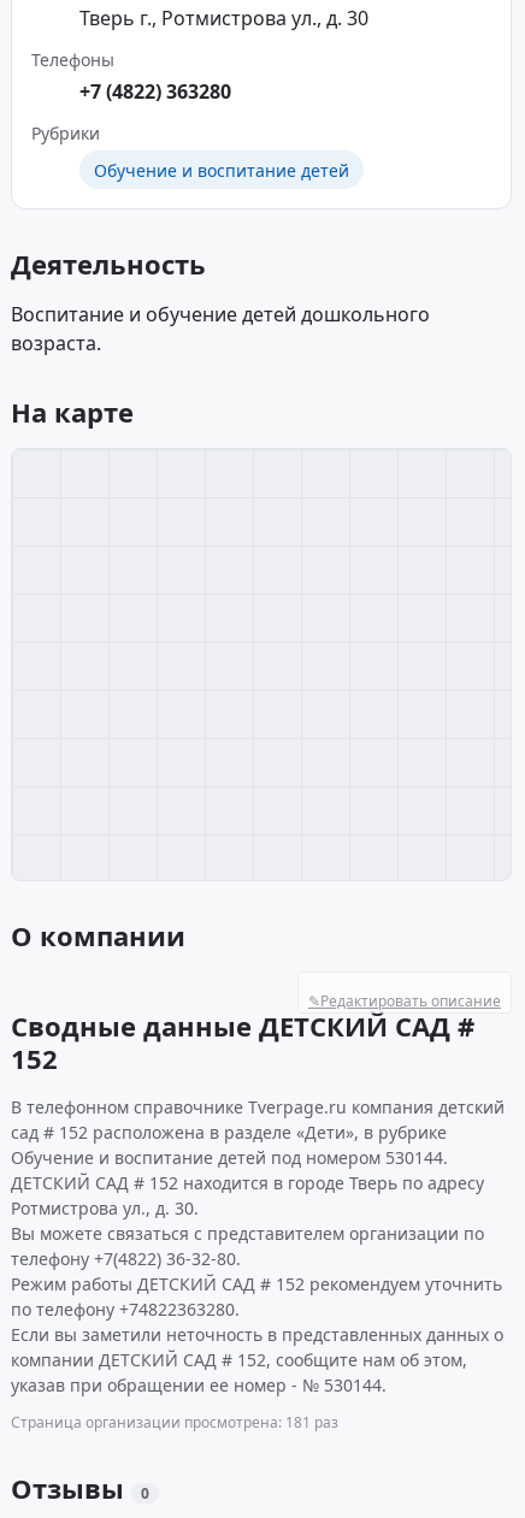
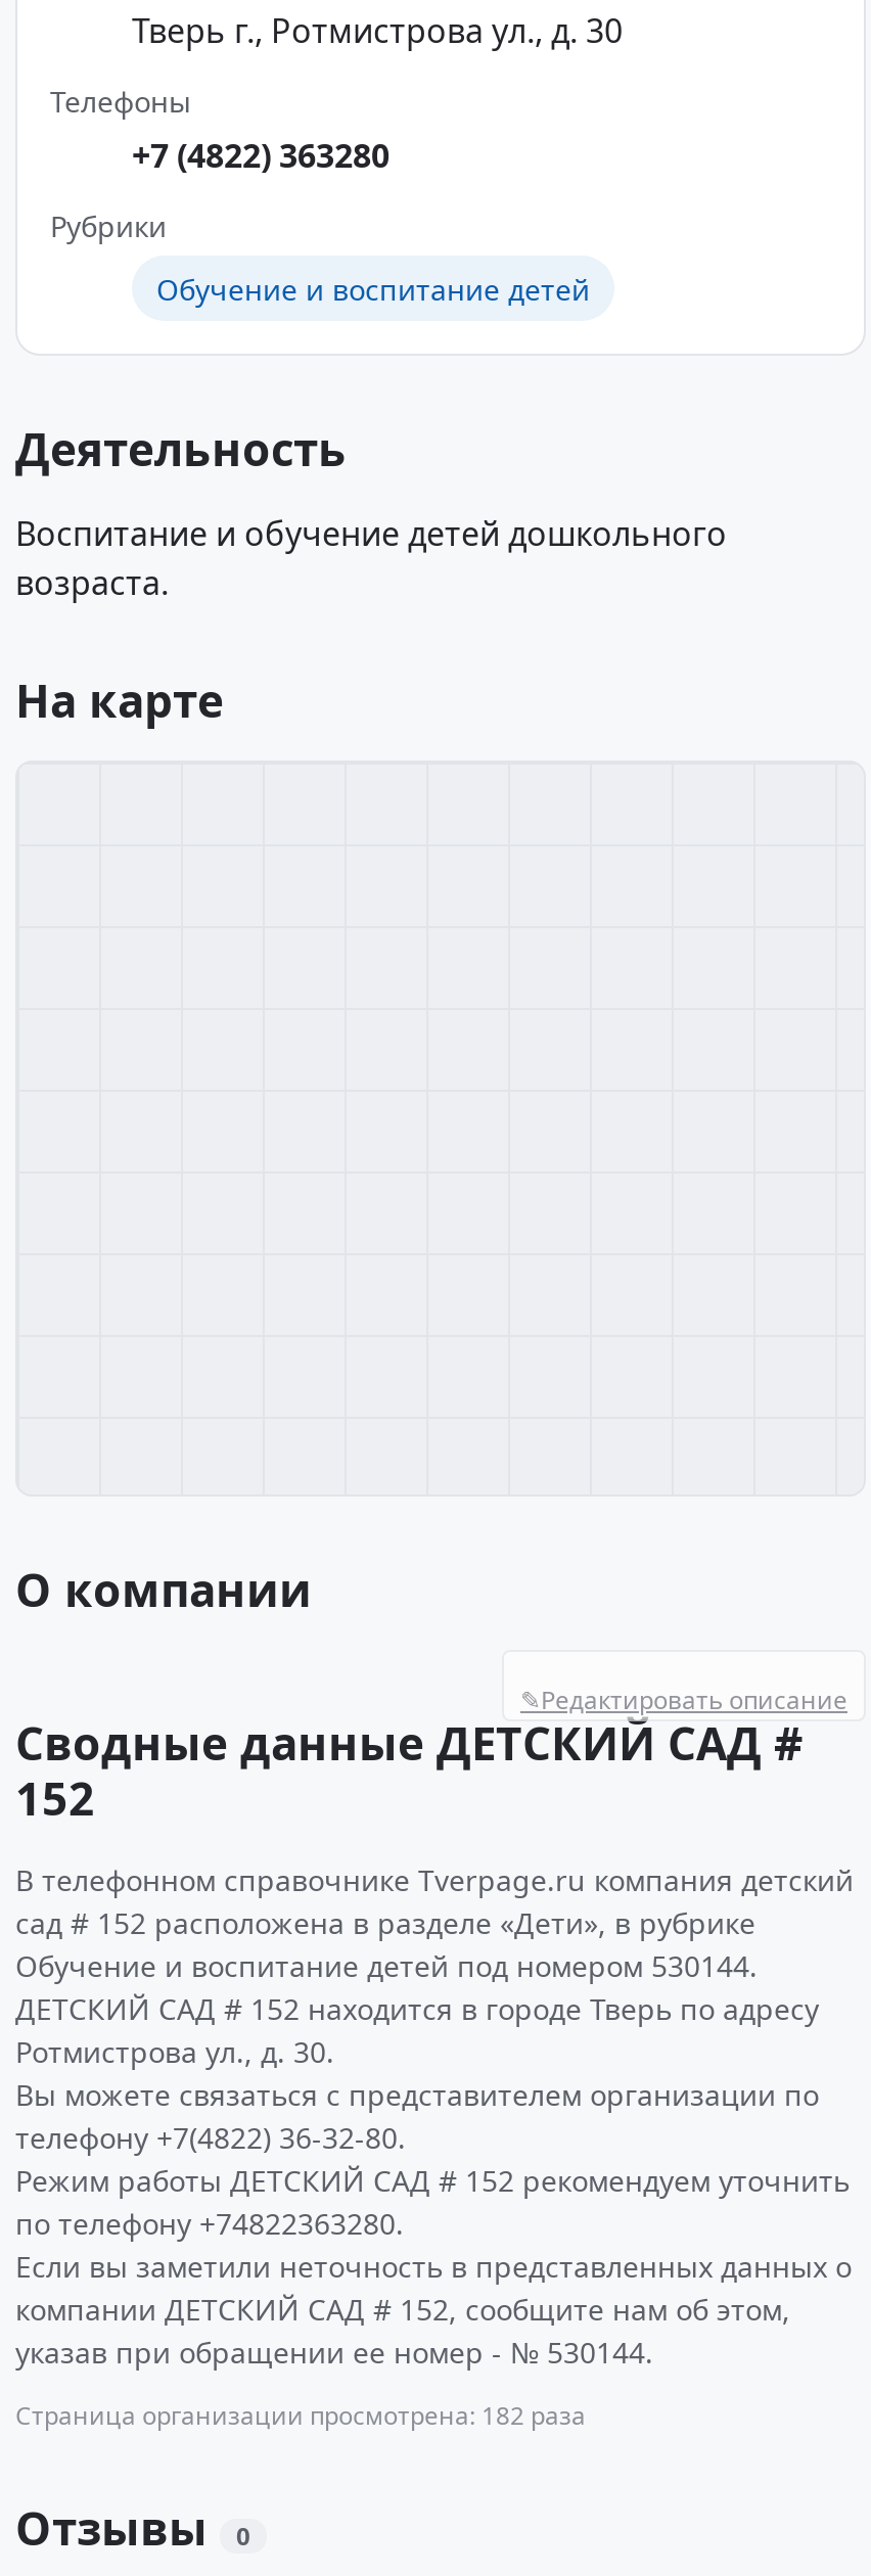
- Страница организации просмотрена: 181 раз
+ Страница организации просмотрена: 182 раза
